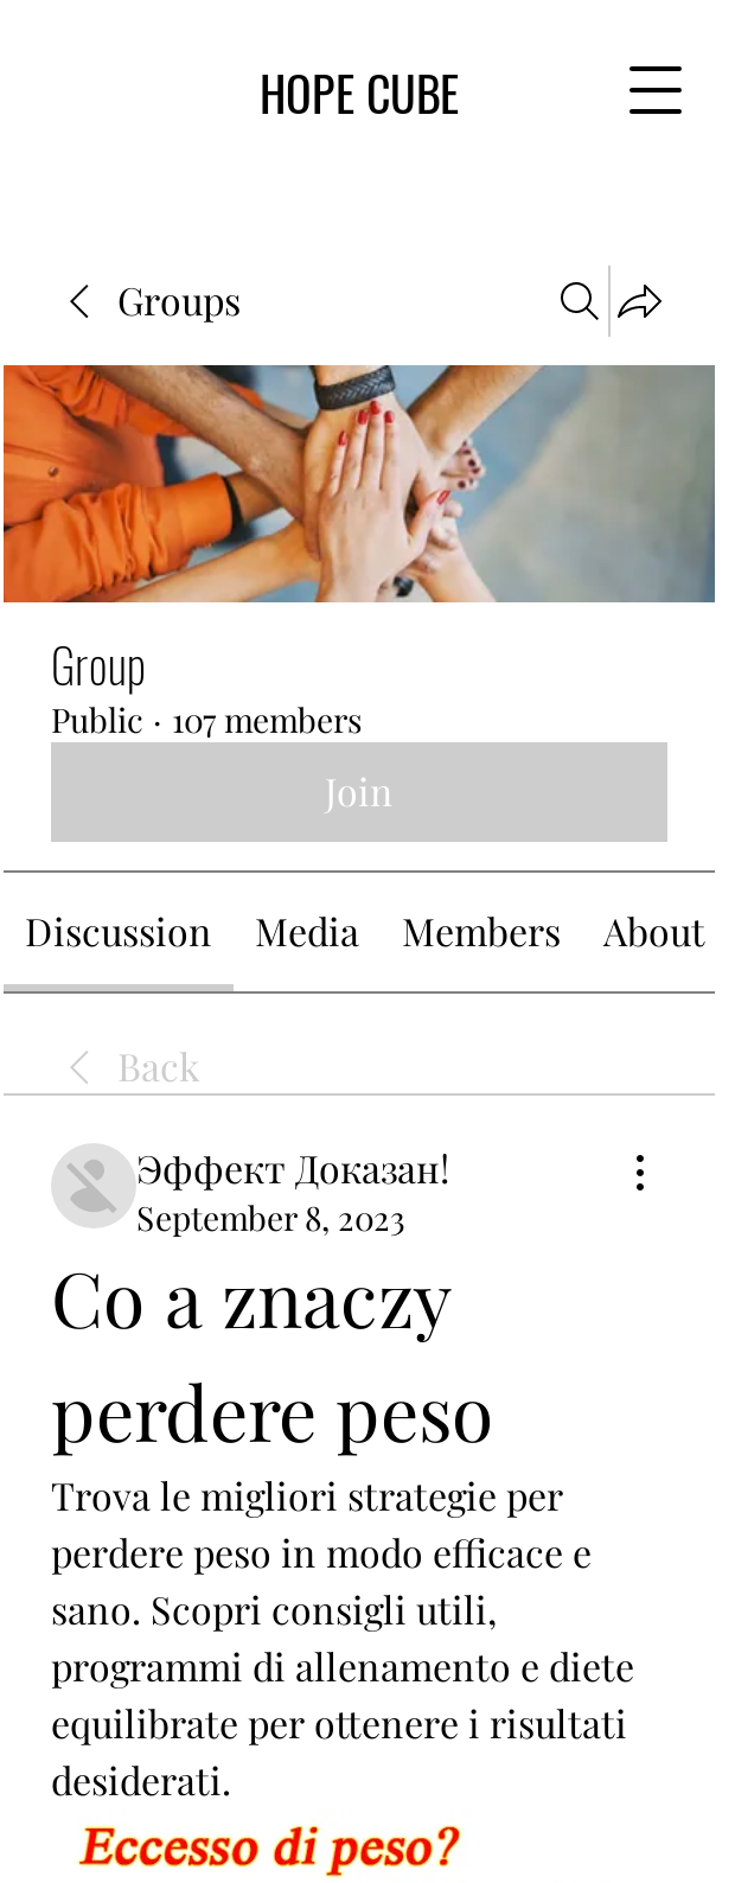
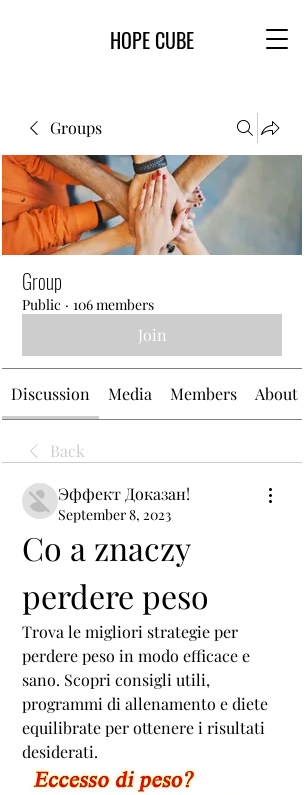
- Public · 107 members
+ Public · 106 members
